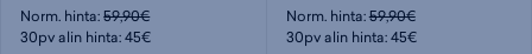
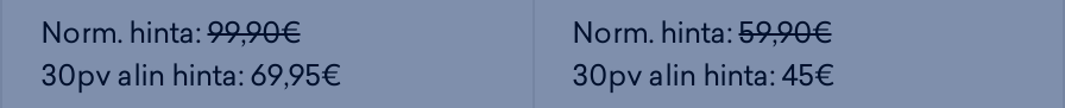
- Norm. hinta: 59,90€
+ Norm. hinta: 99,90€

- 30pv alin hinta: 45€
+ 30pv alin hinta: 69,95€
